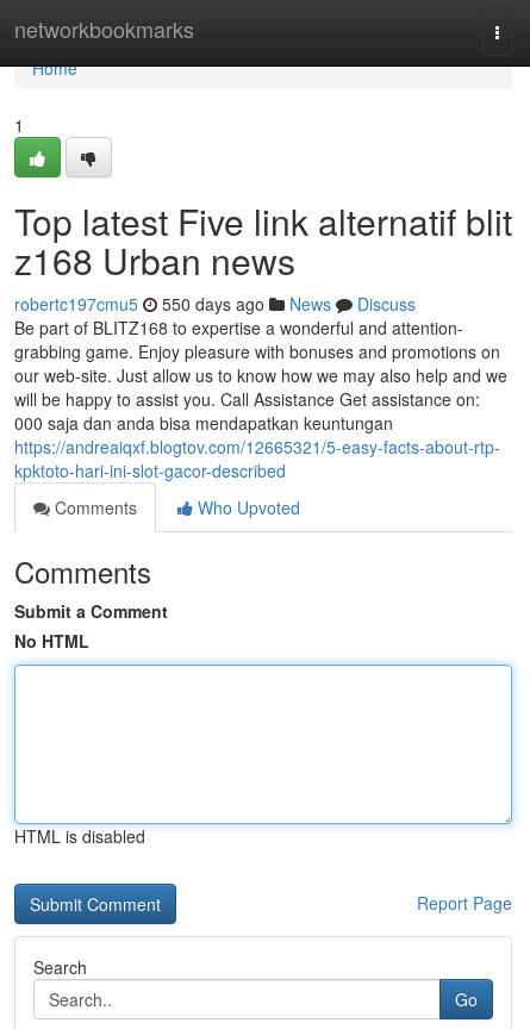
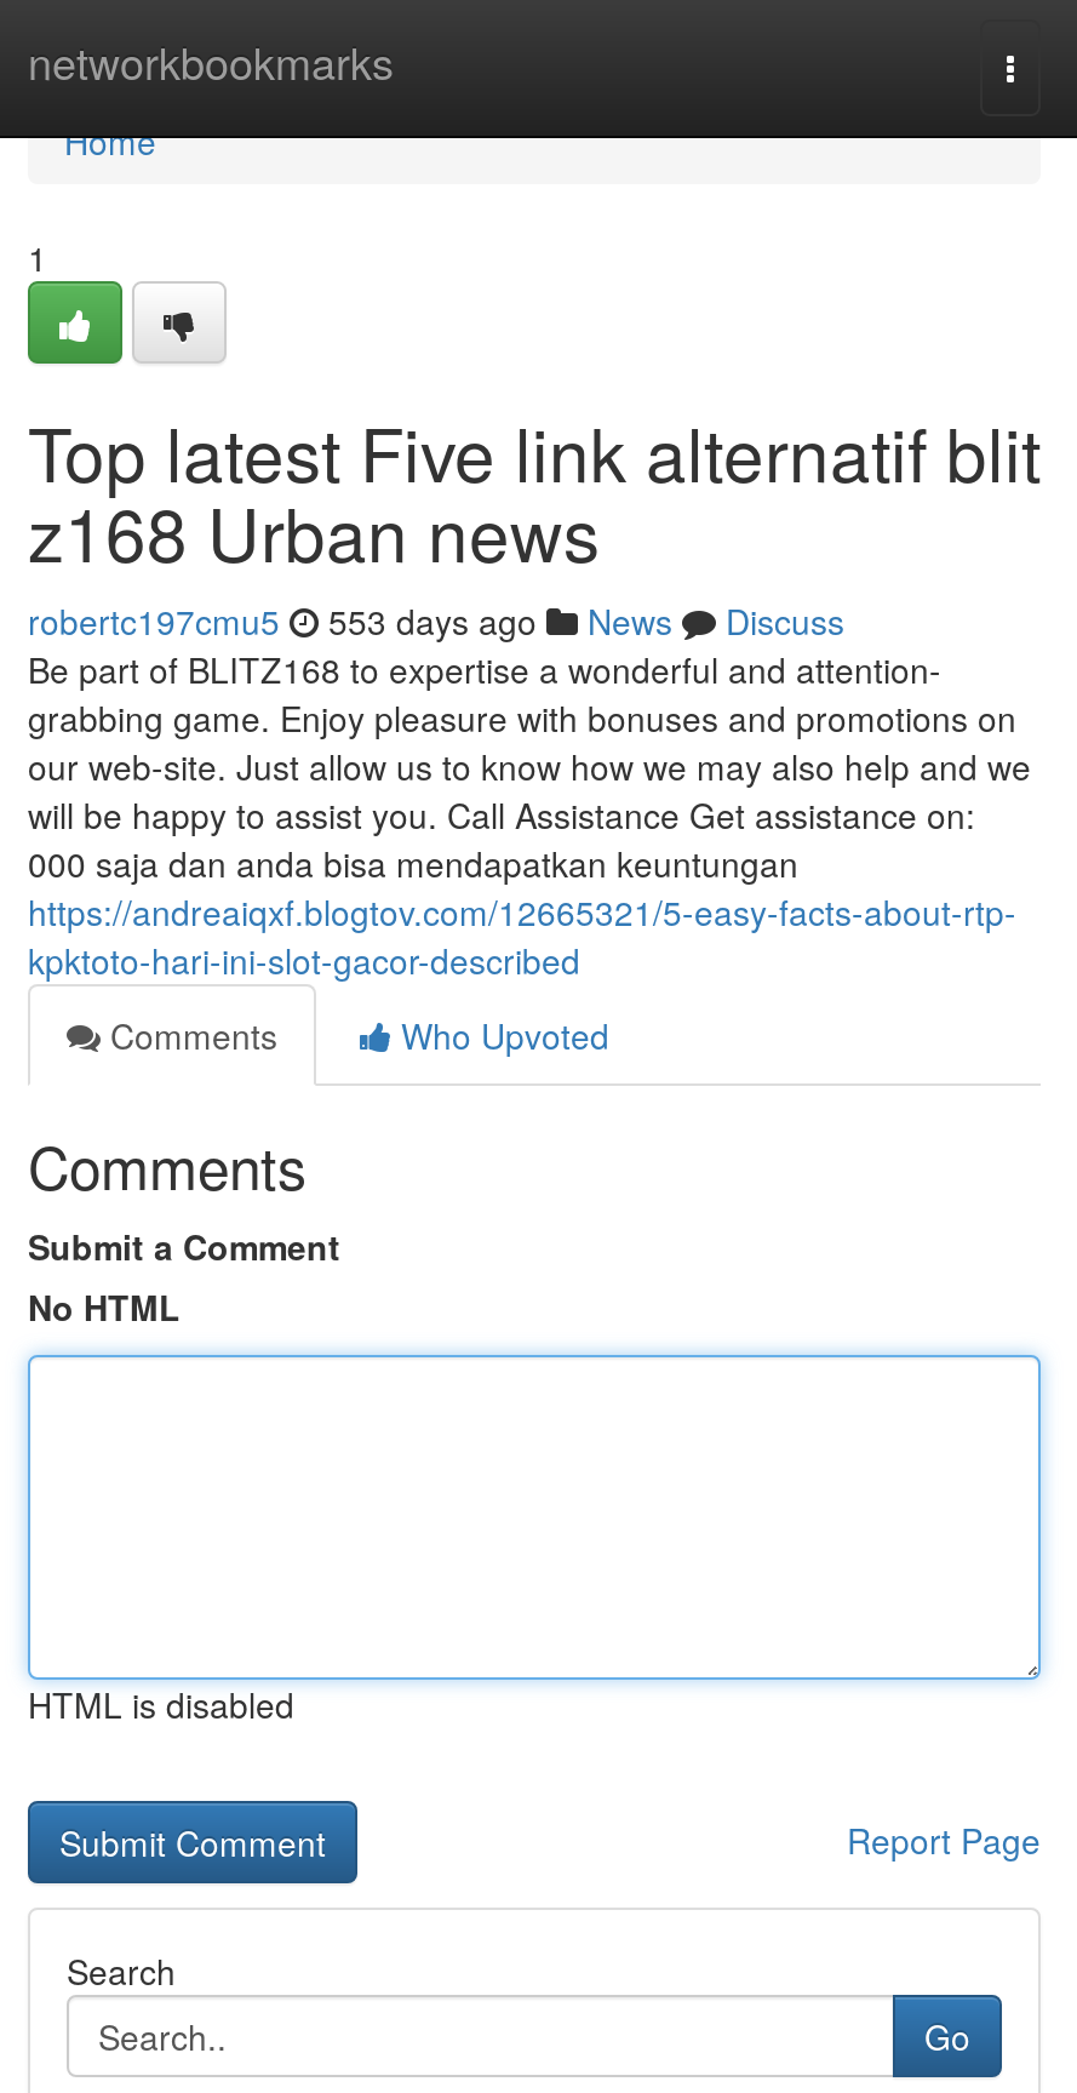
- robertc197cmu5 550 days ago News Discuss
+ robertc197cmu5 553 days ago News Discuss
